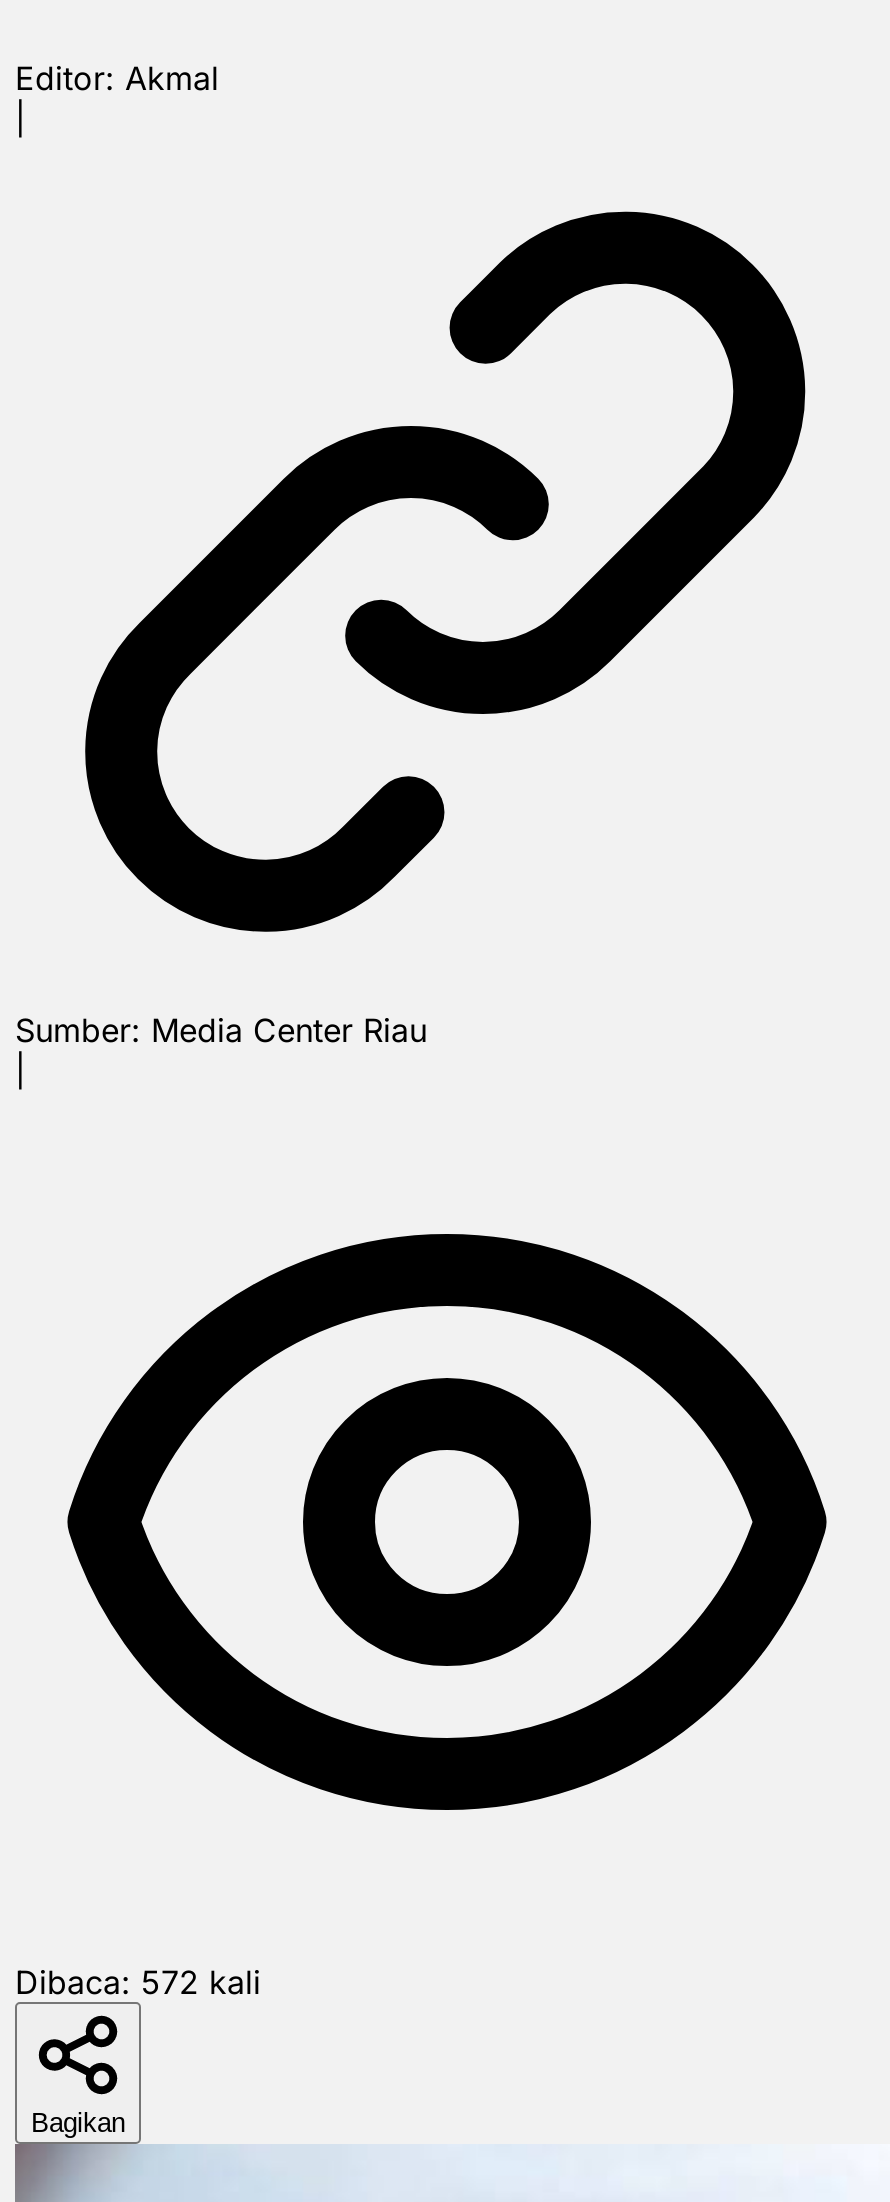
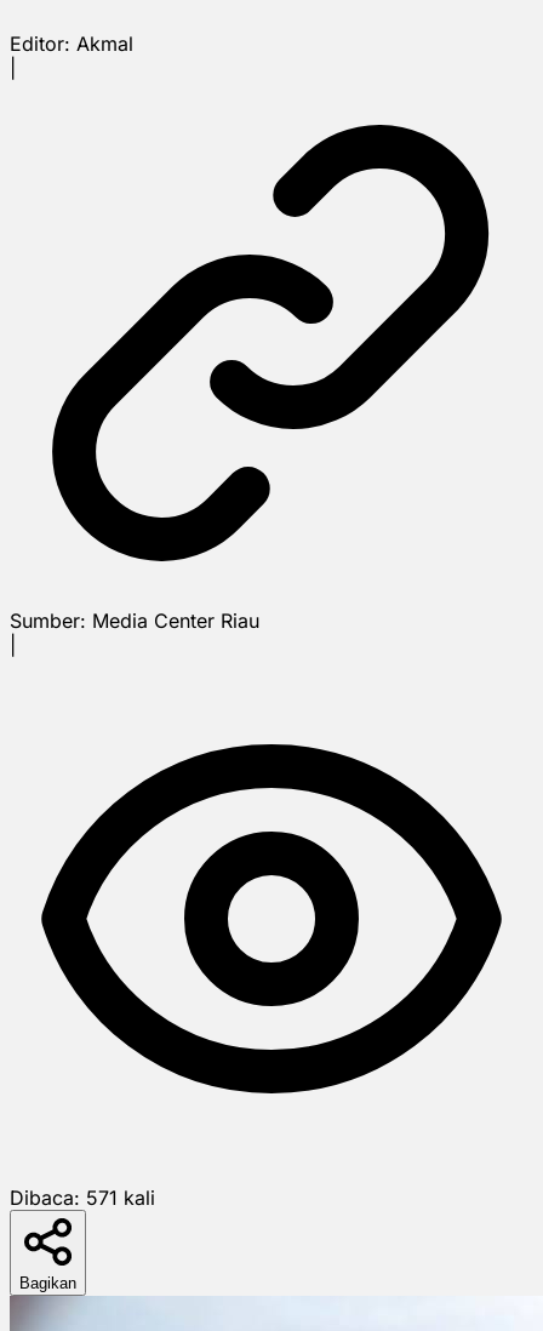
- Dibaca: 572 kali
+ Dibaca: 571 kali
